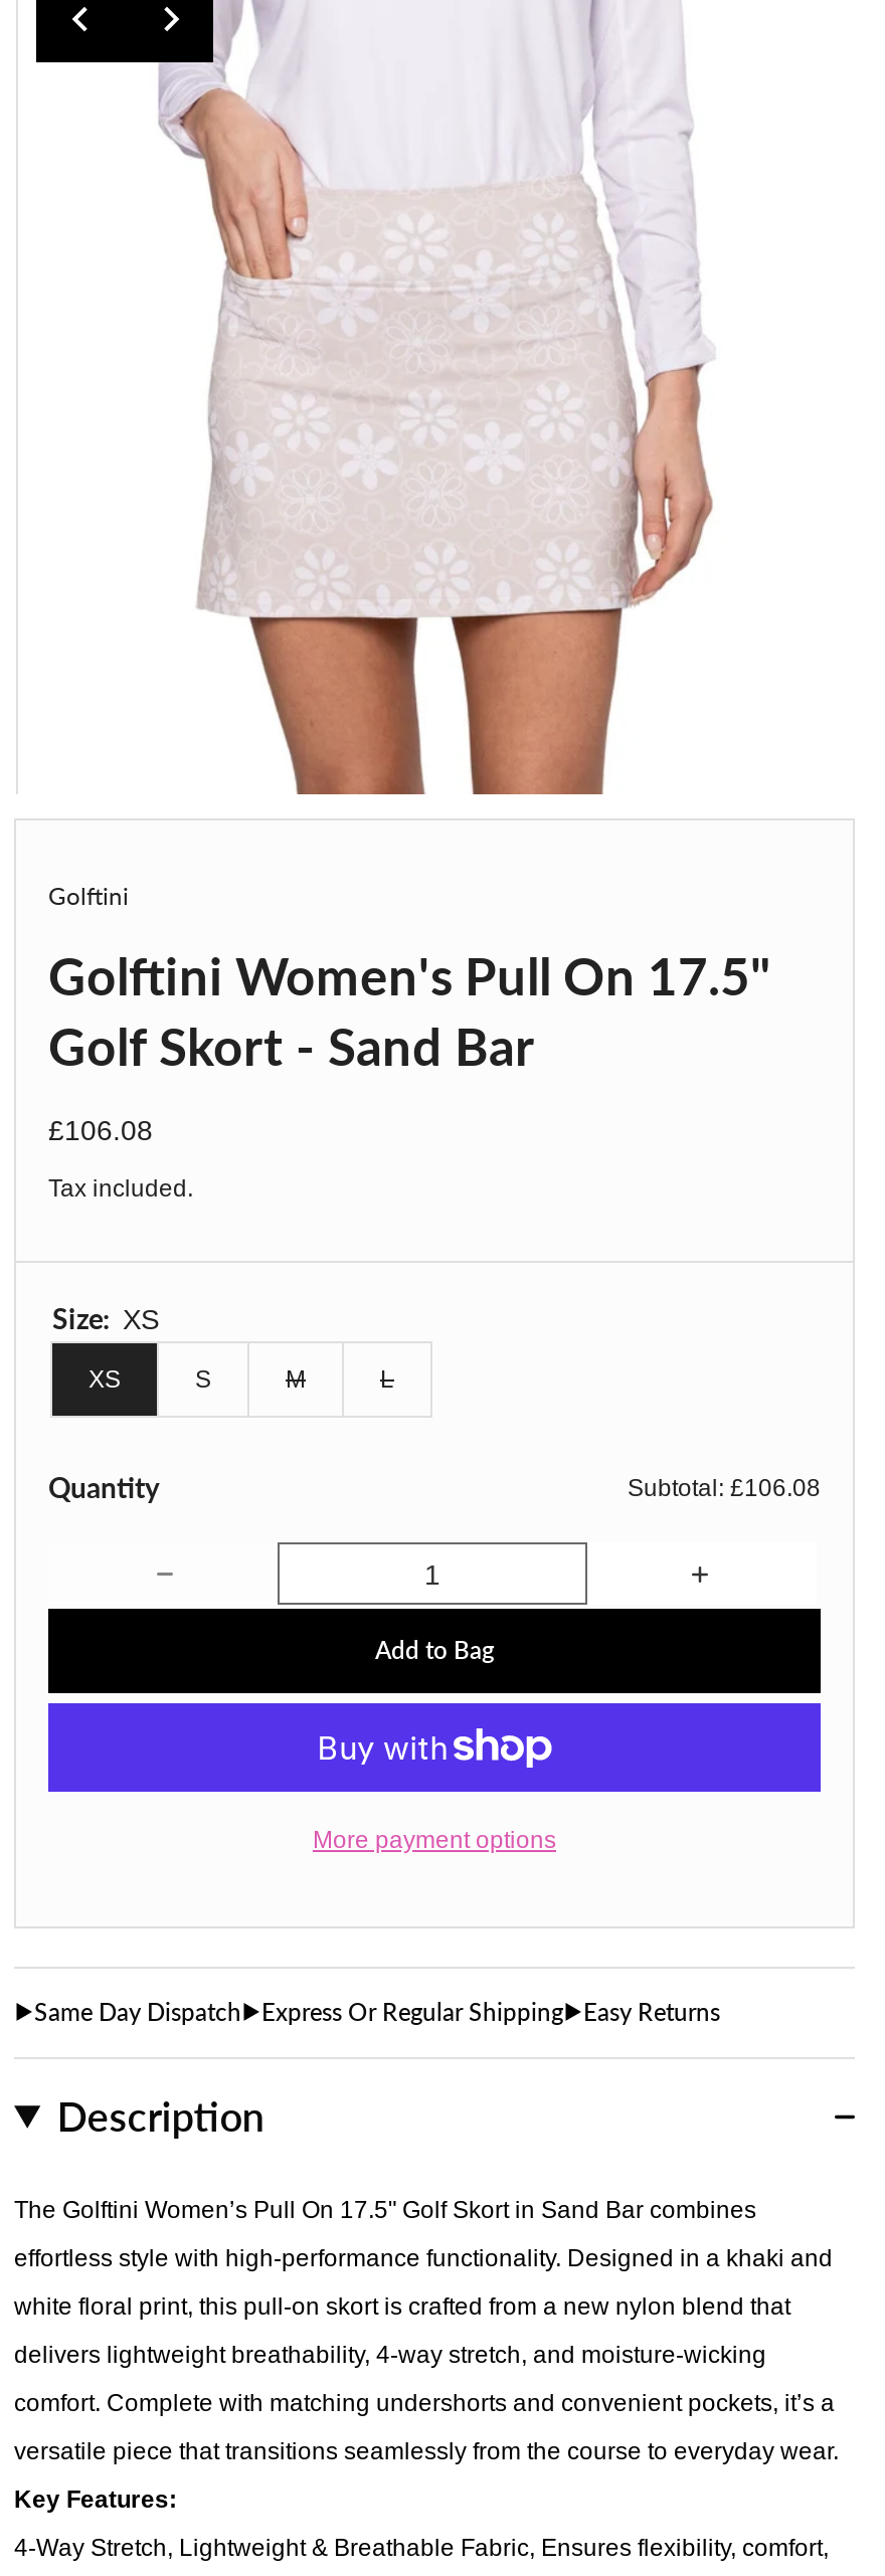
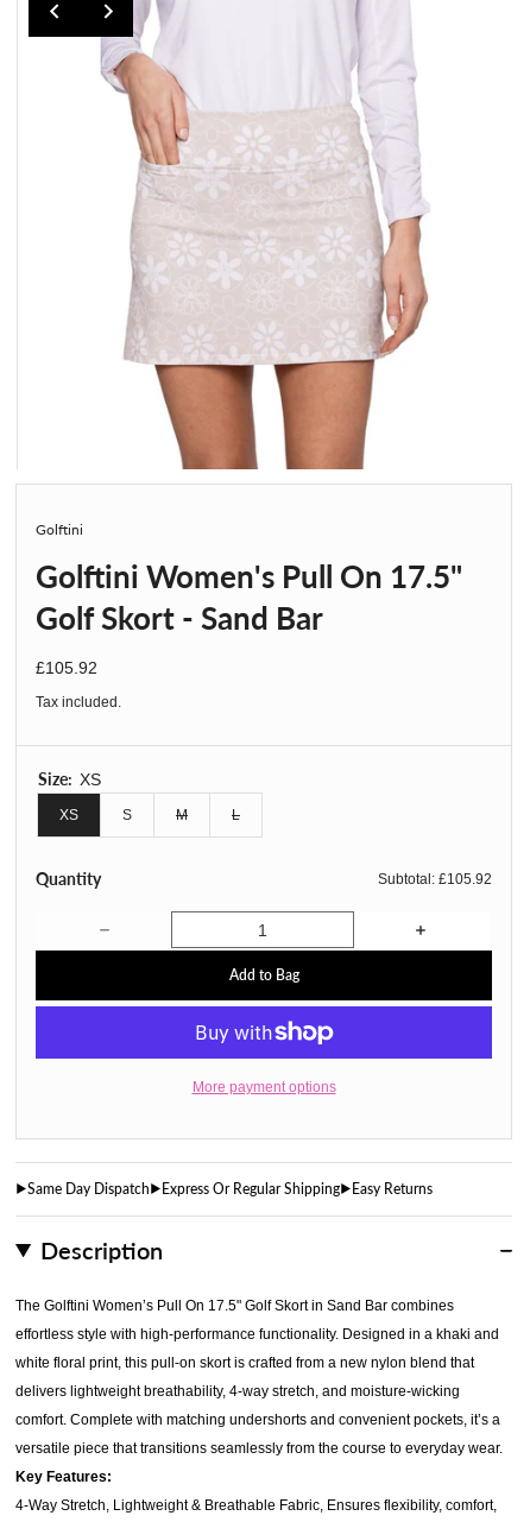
- £106.08
+ £105.92

- Subtotal: £106.08
+ Subtotal: £105.92
